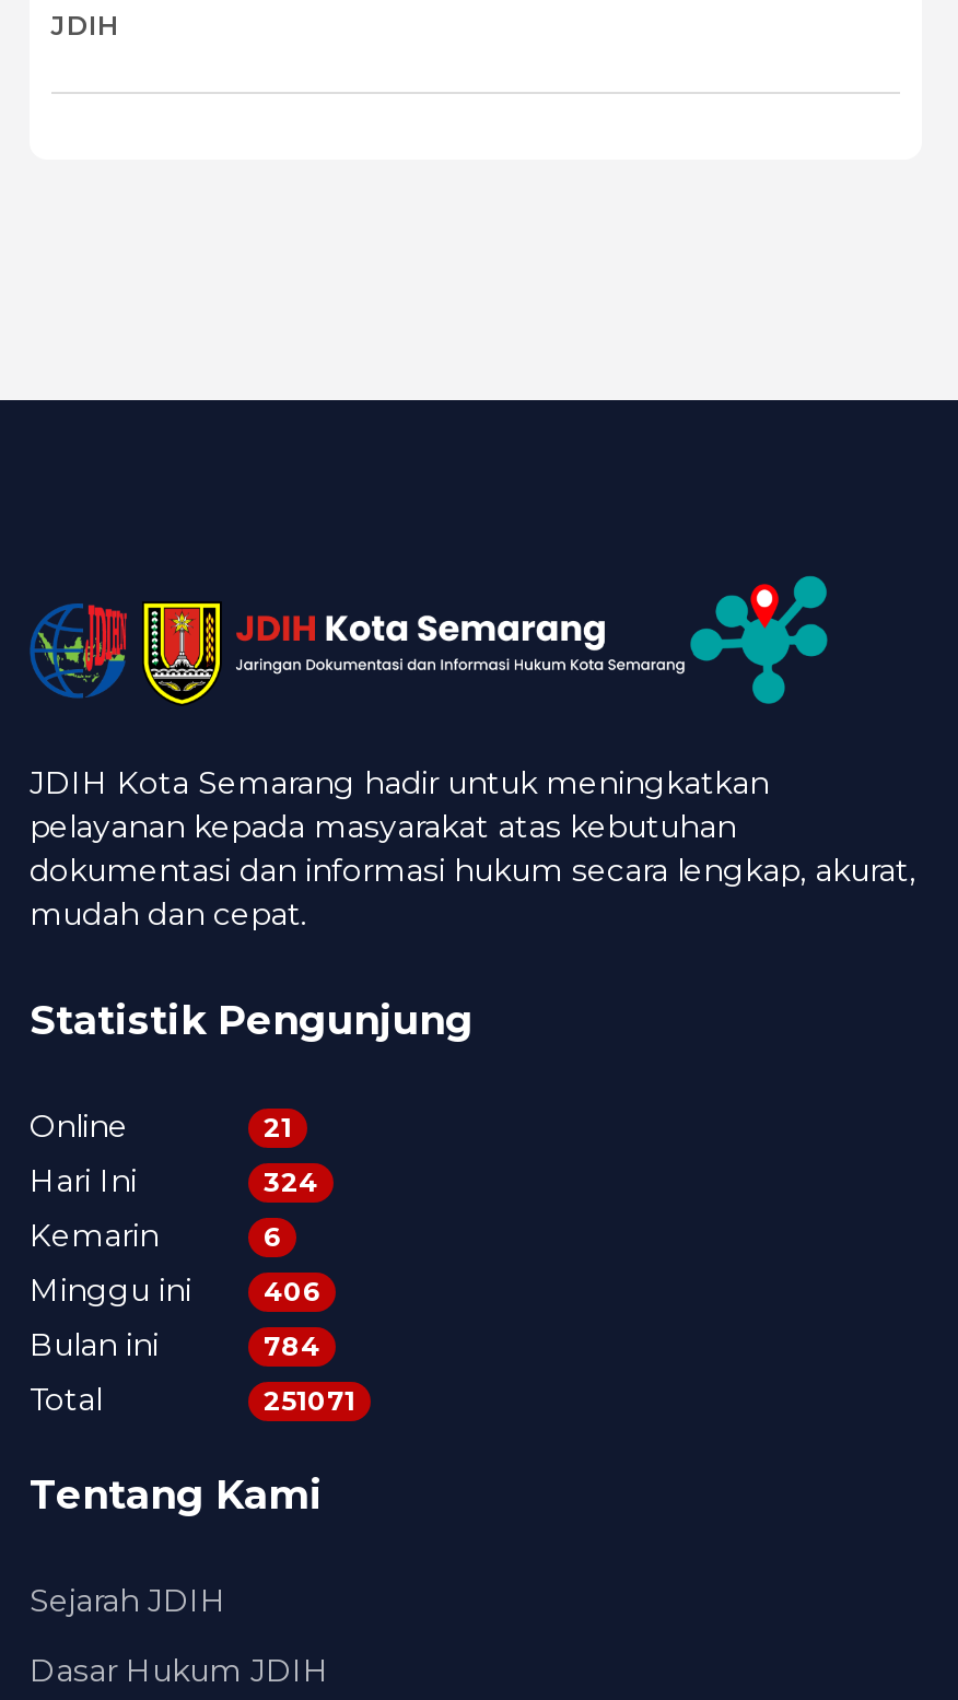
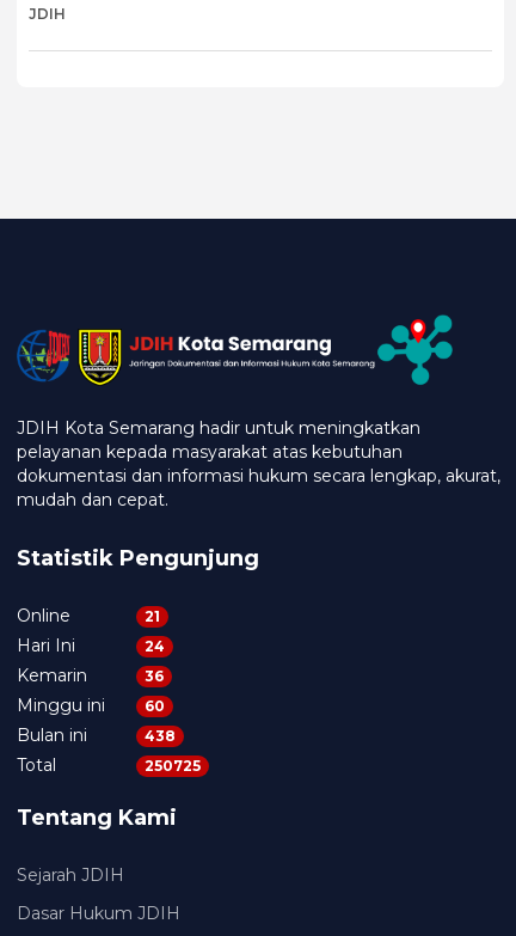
- 324
+ 24

- 6
+ 36

- 406
+ 60

- 784
+ 438

- 251071
+ 250725
